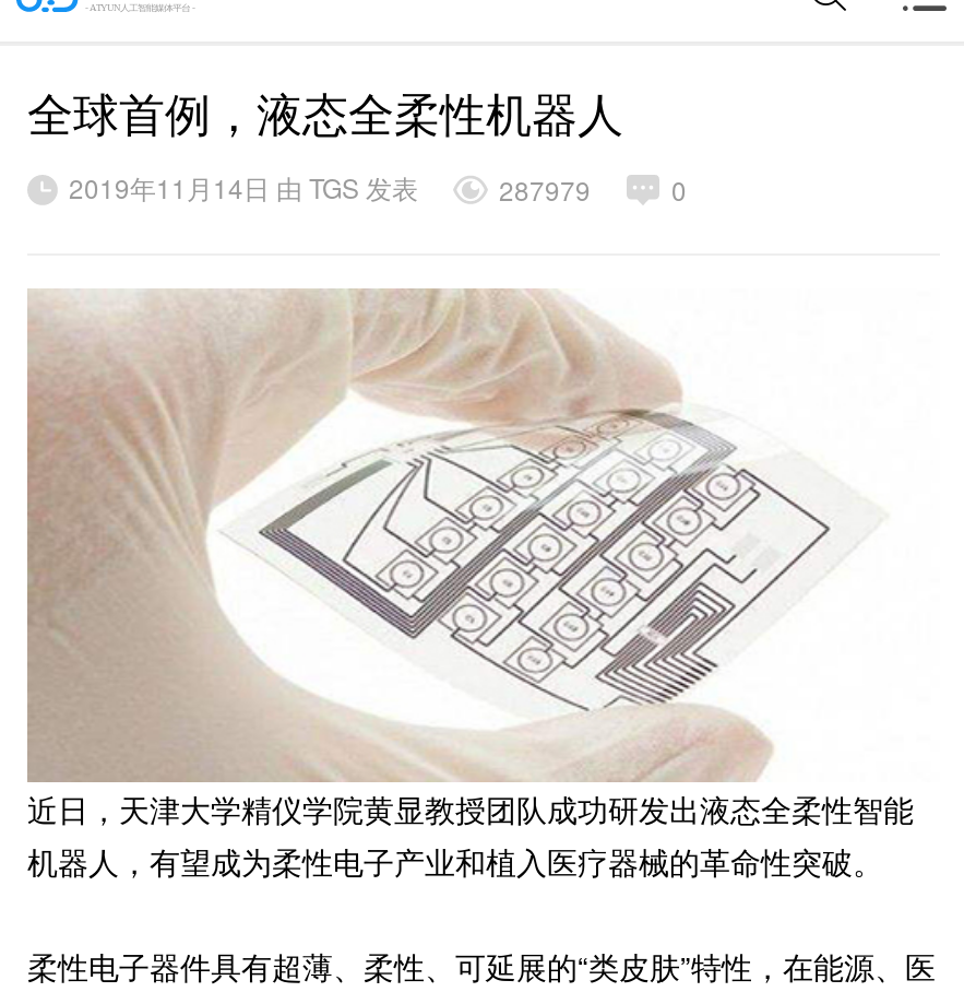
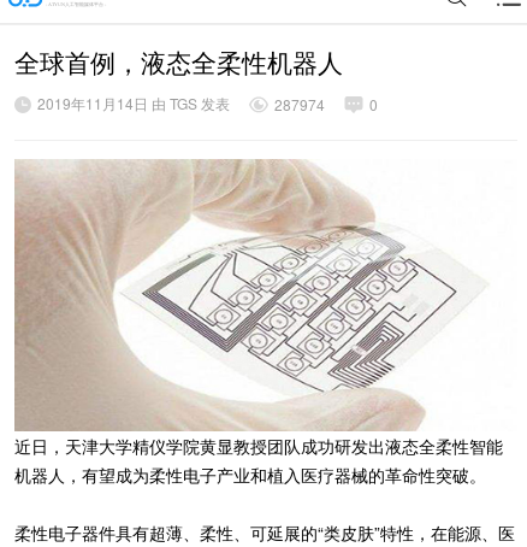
- 287979
+ 287974
